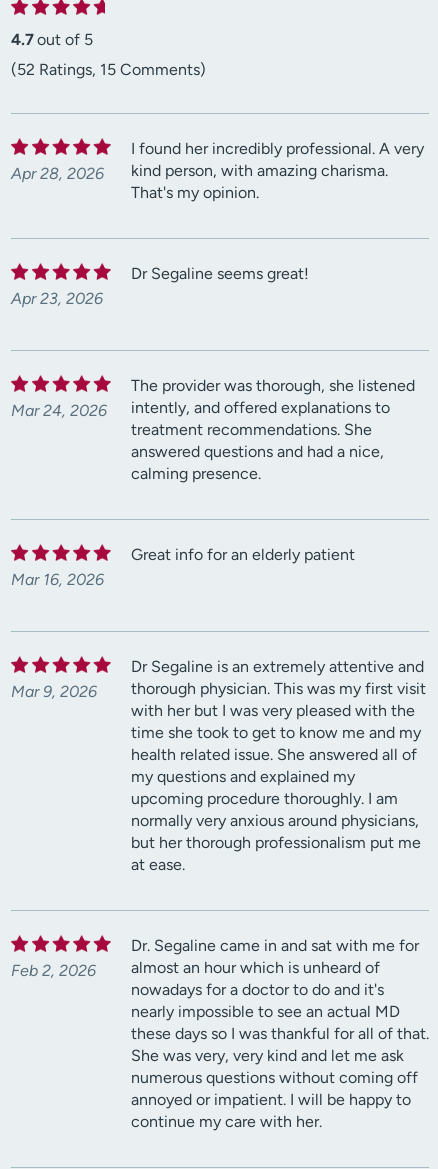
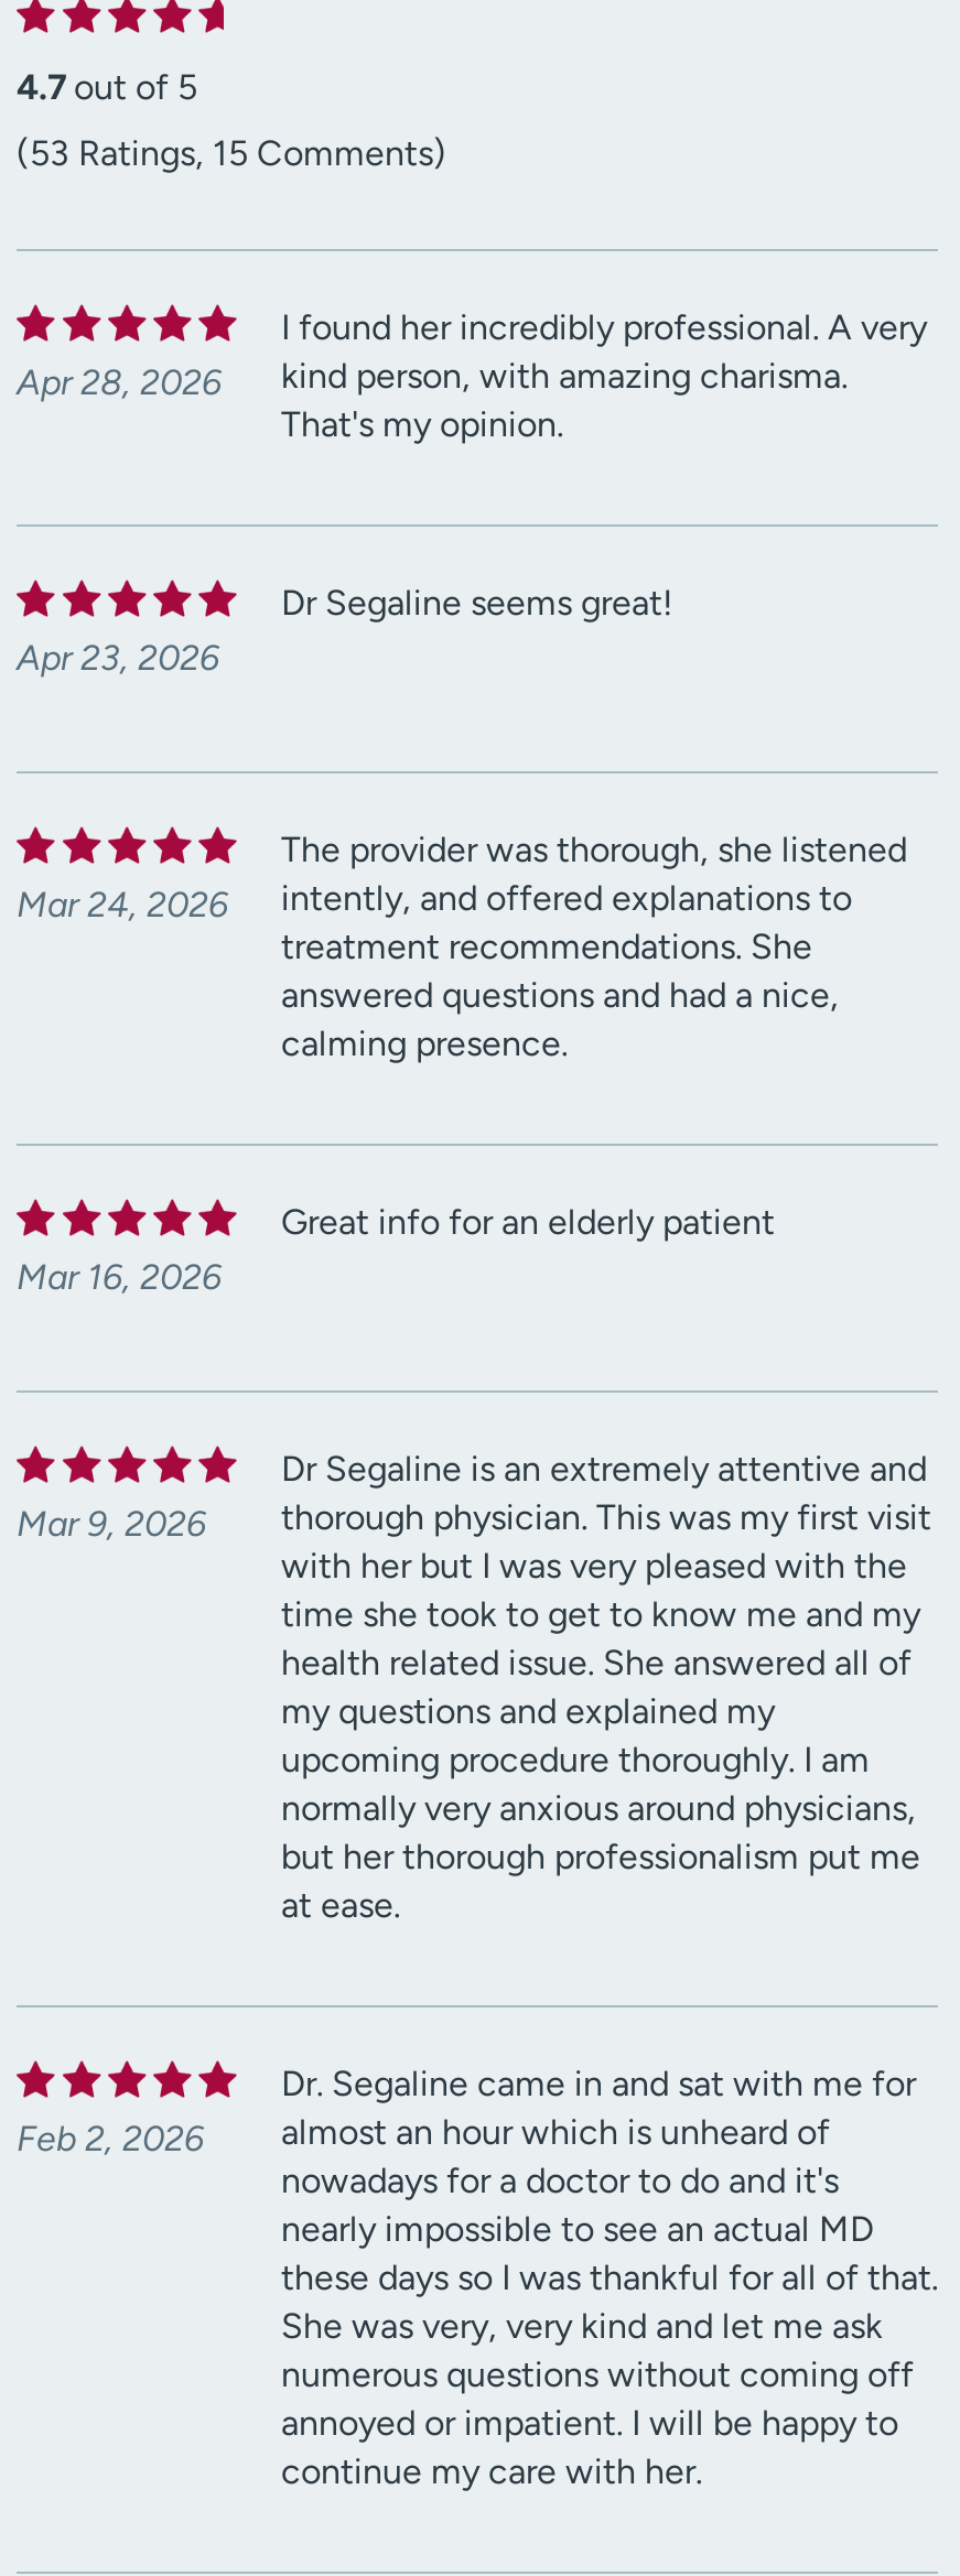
- (52 Ratings, 15 Comments)
+ (53 Ratings, 15 Comments)
